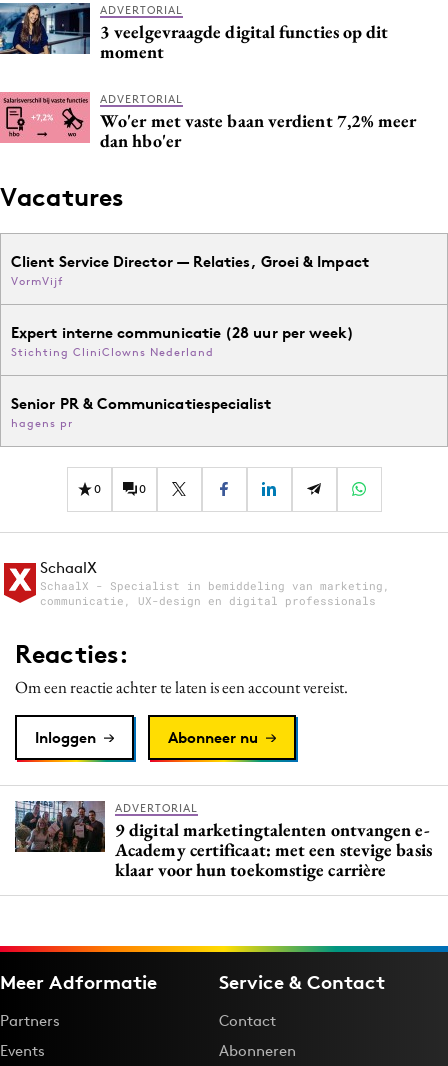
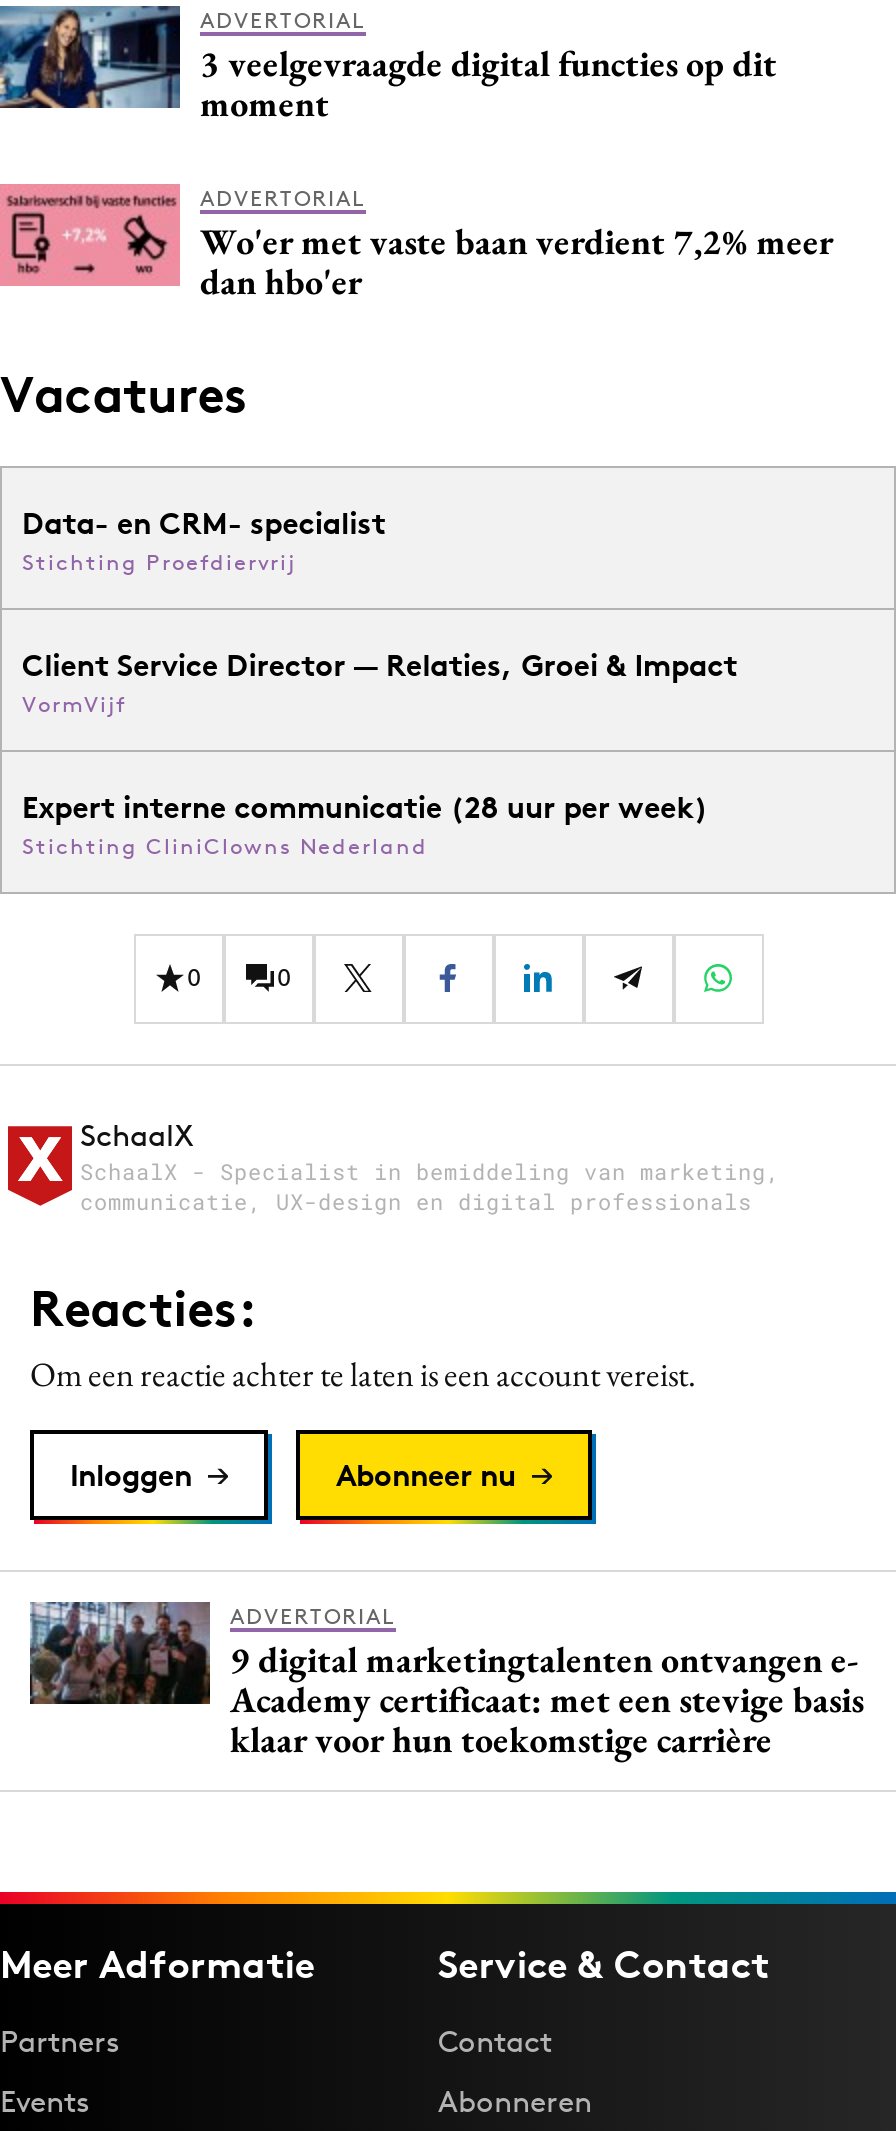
+ Data- en CRM- specialist
+ Stichting Proefdiervrij

moved down: Client Service Director — Relaties, Groei & Impact | VormVijf | Expert interne communicatie (28 uur per week) | Stichting CliniClowns Nederland

- Senior PR & Communicatiespecialist
- hagens pr
